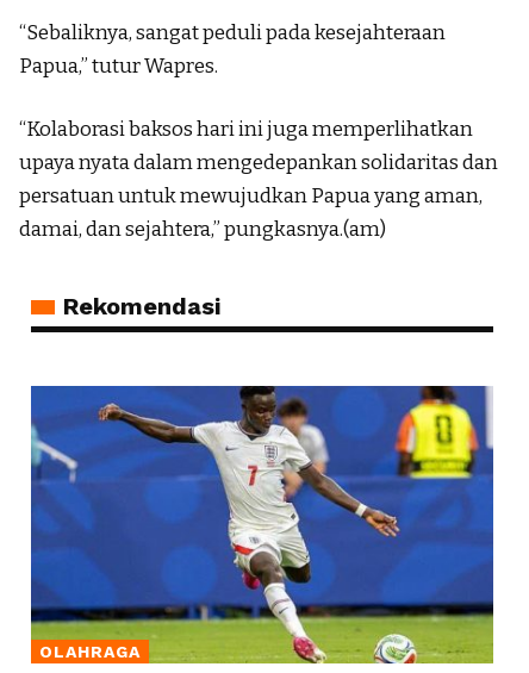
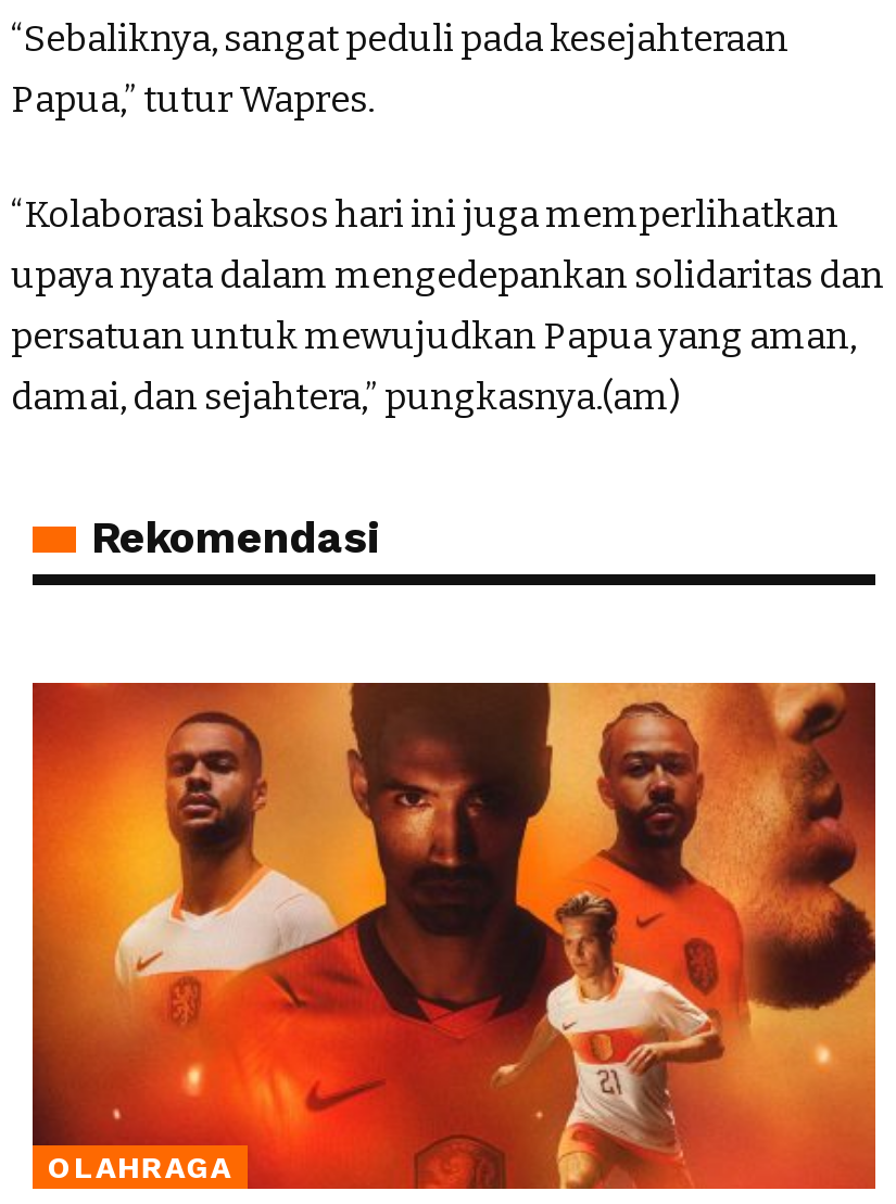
- [image]
+ [image]
